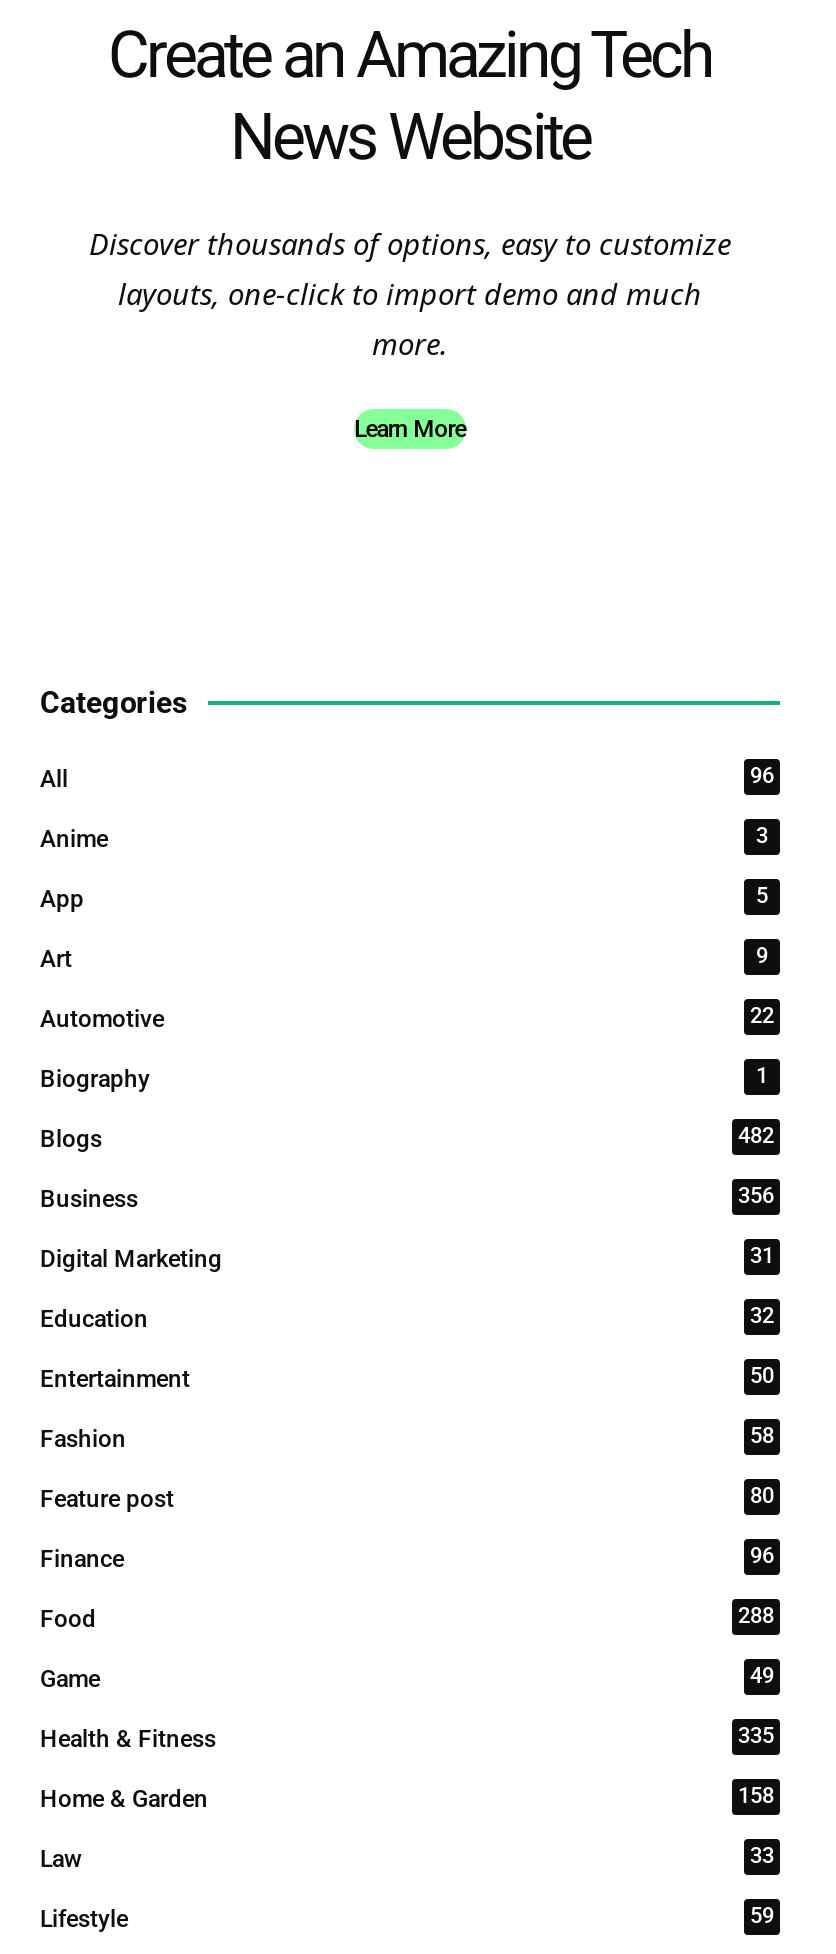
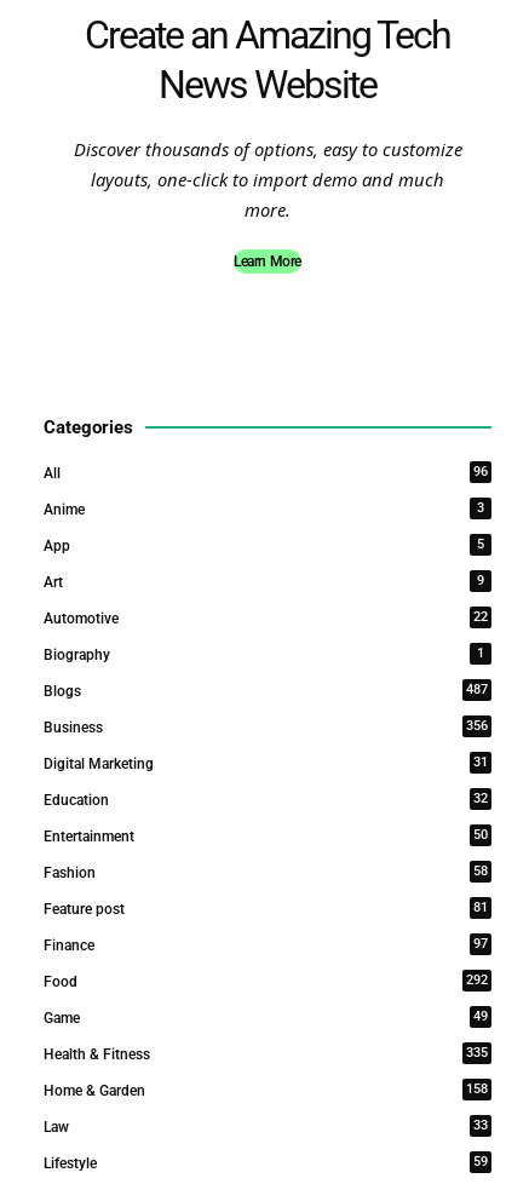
- 482
+ 487

- 80
+ 81

- 96
+ 97

- 288
+ 292
